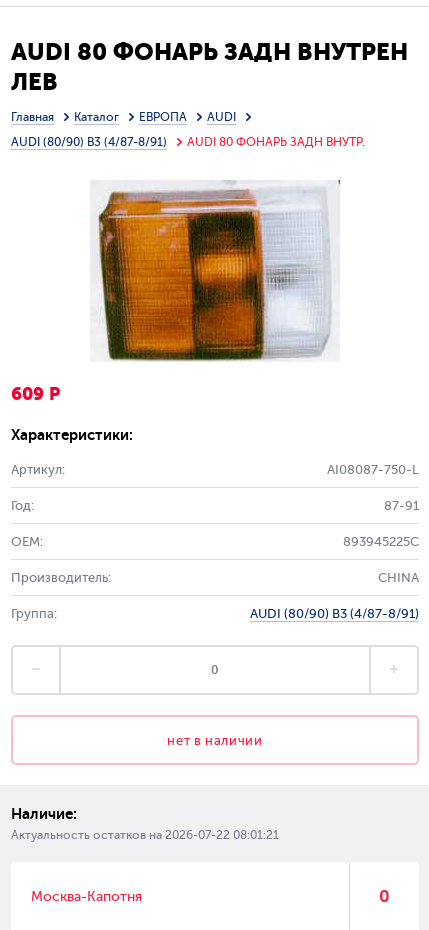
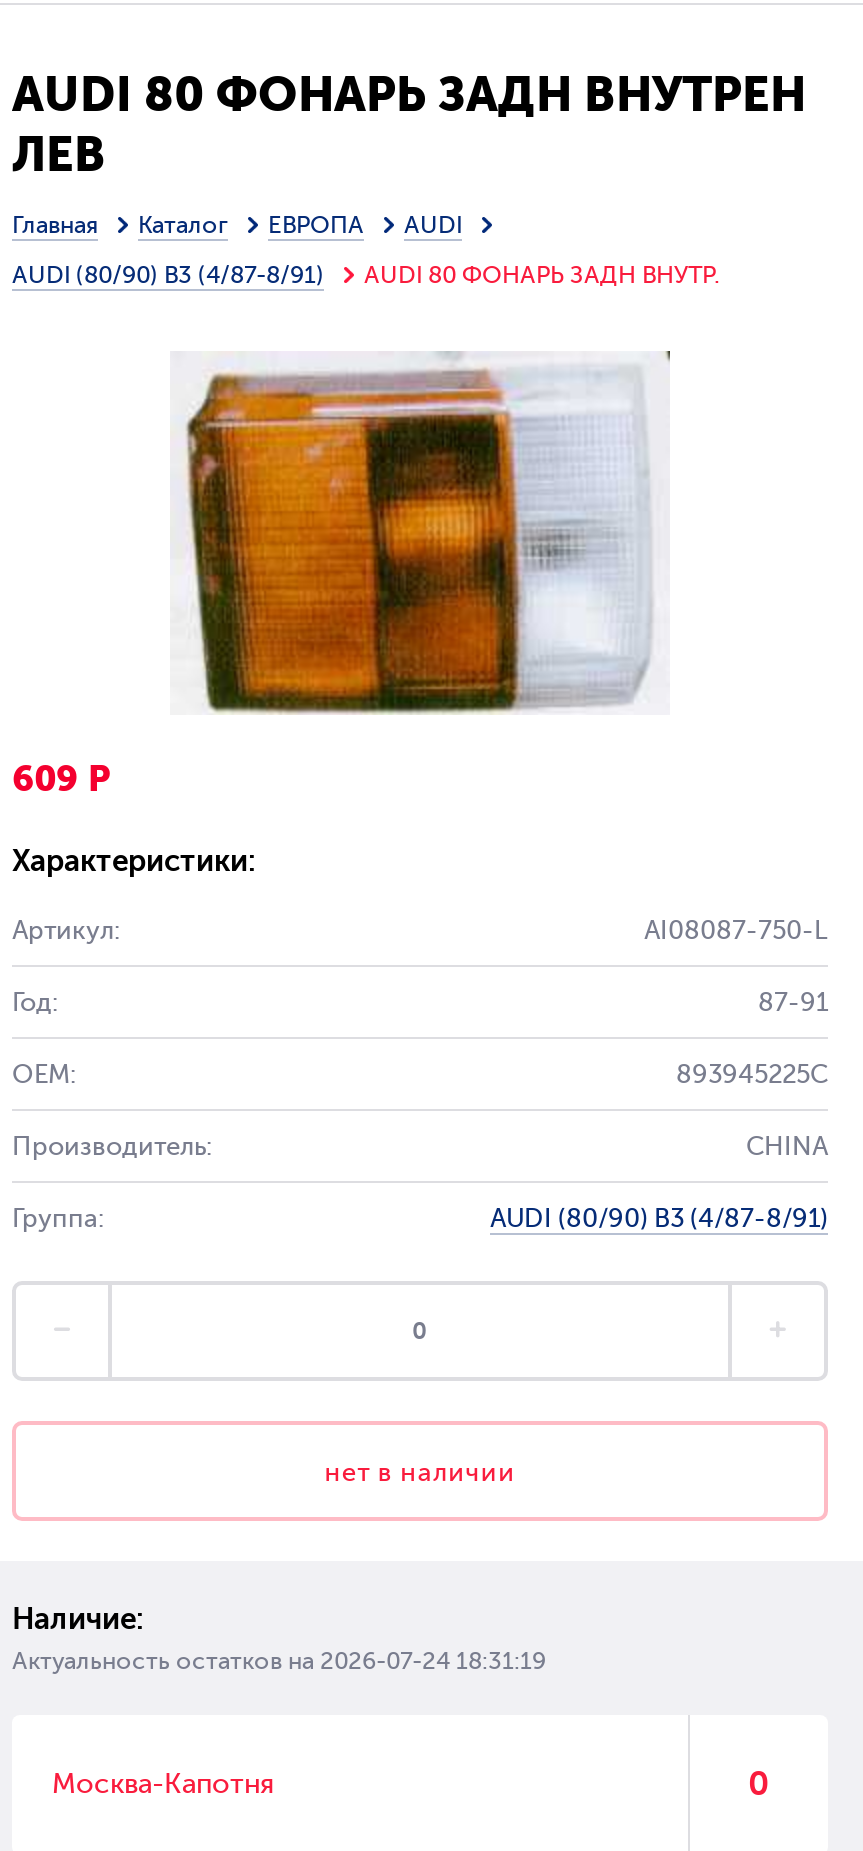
- Актуальность остатков на 2026-07-22 08:01:21
+ Актуальность остатков на 2026-07-24 18:31:19
